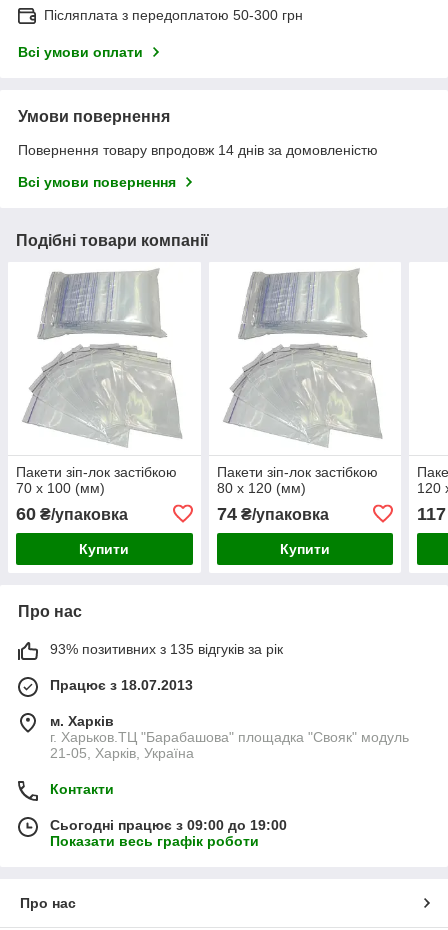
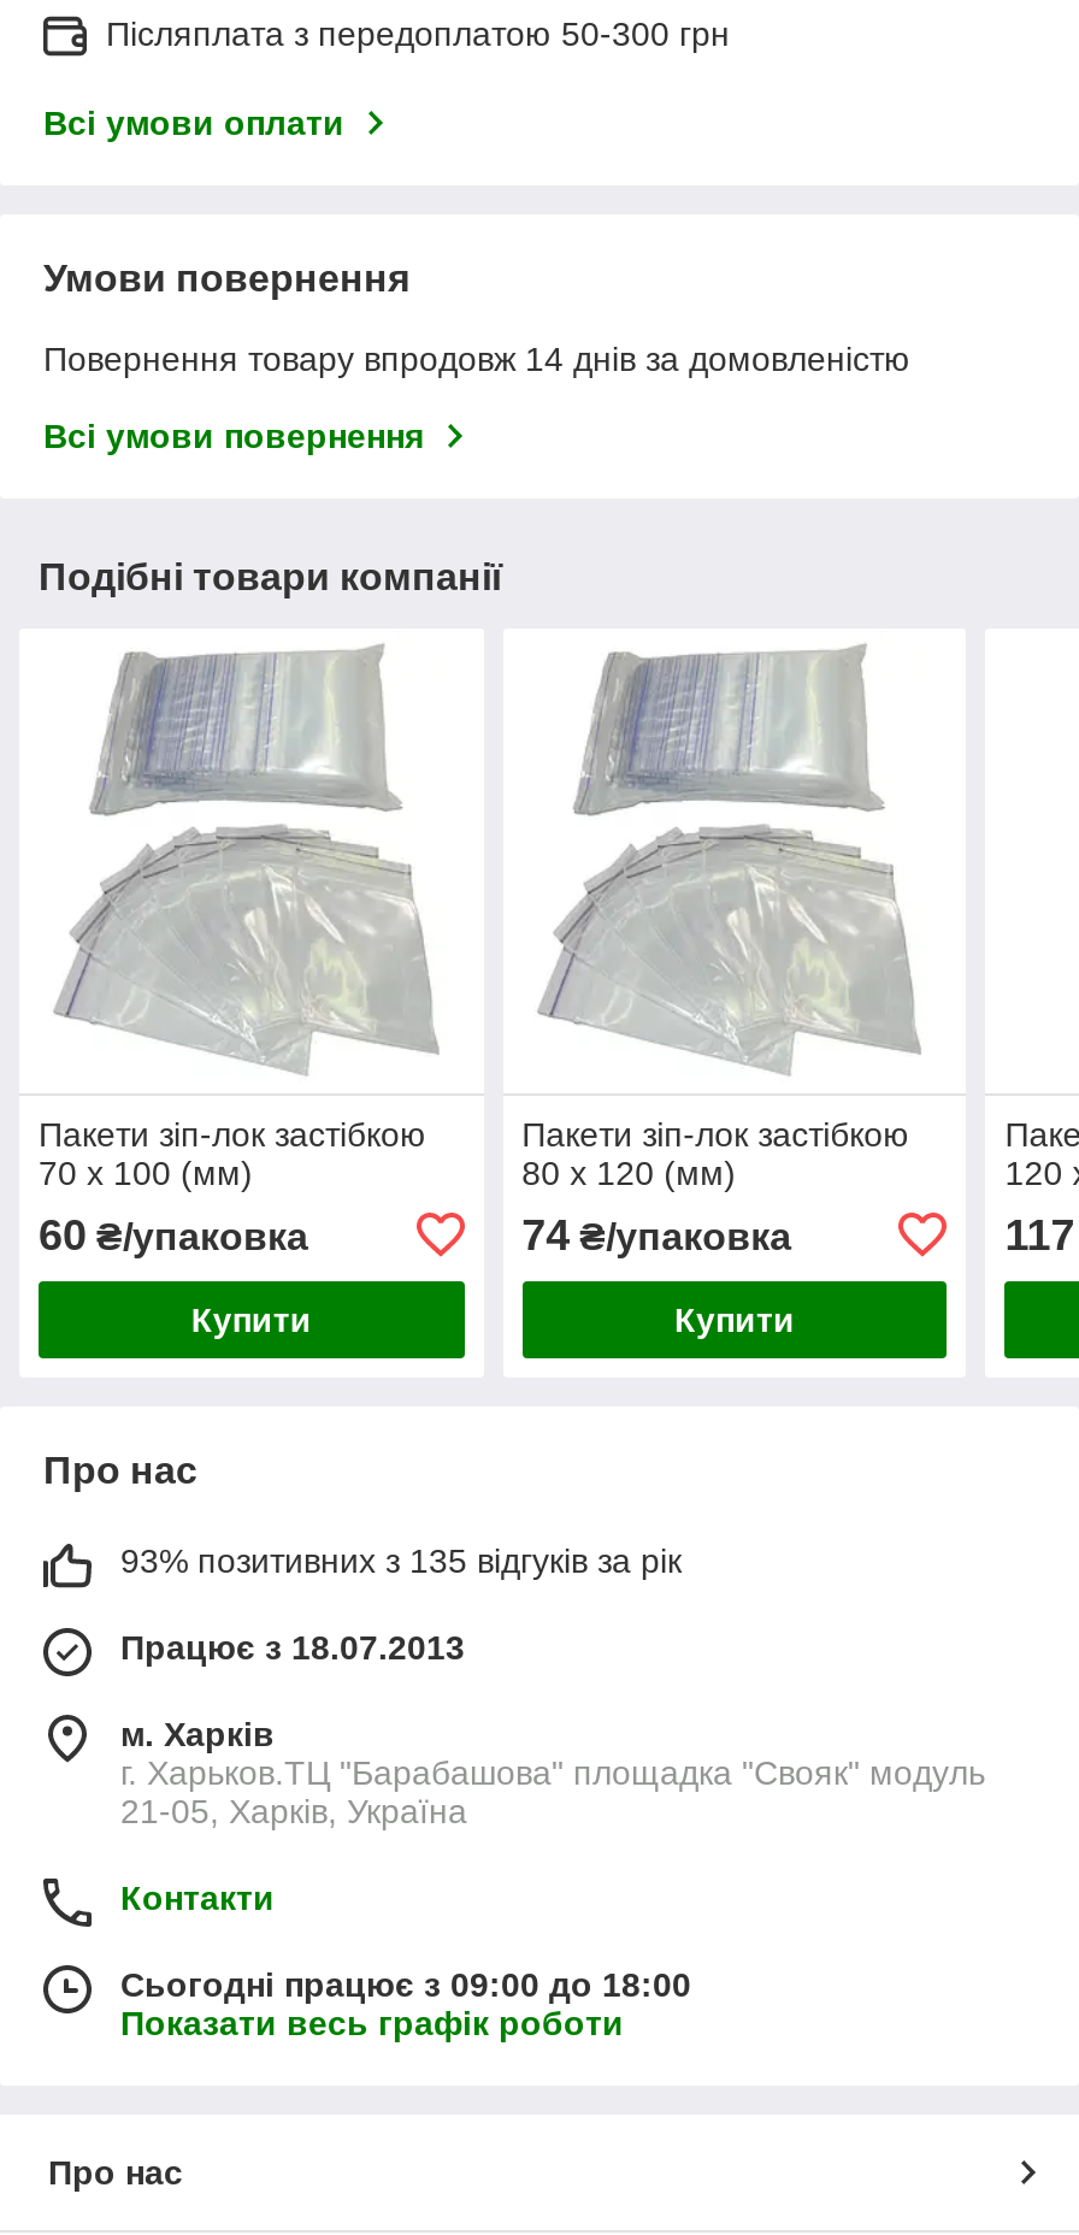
- Сьогодні працює з 09:00 до 19:00
+ Сьогодні працює з 09:00 до 18:00
